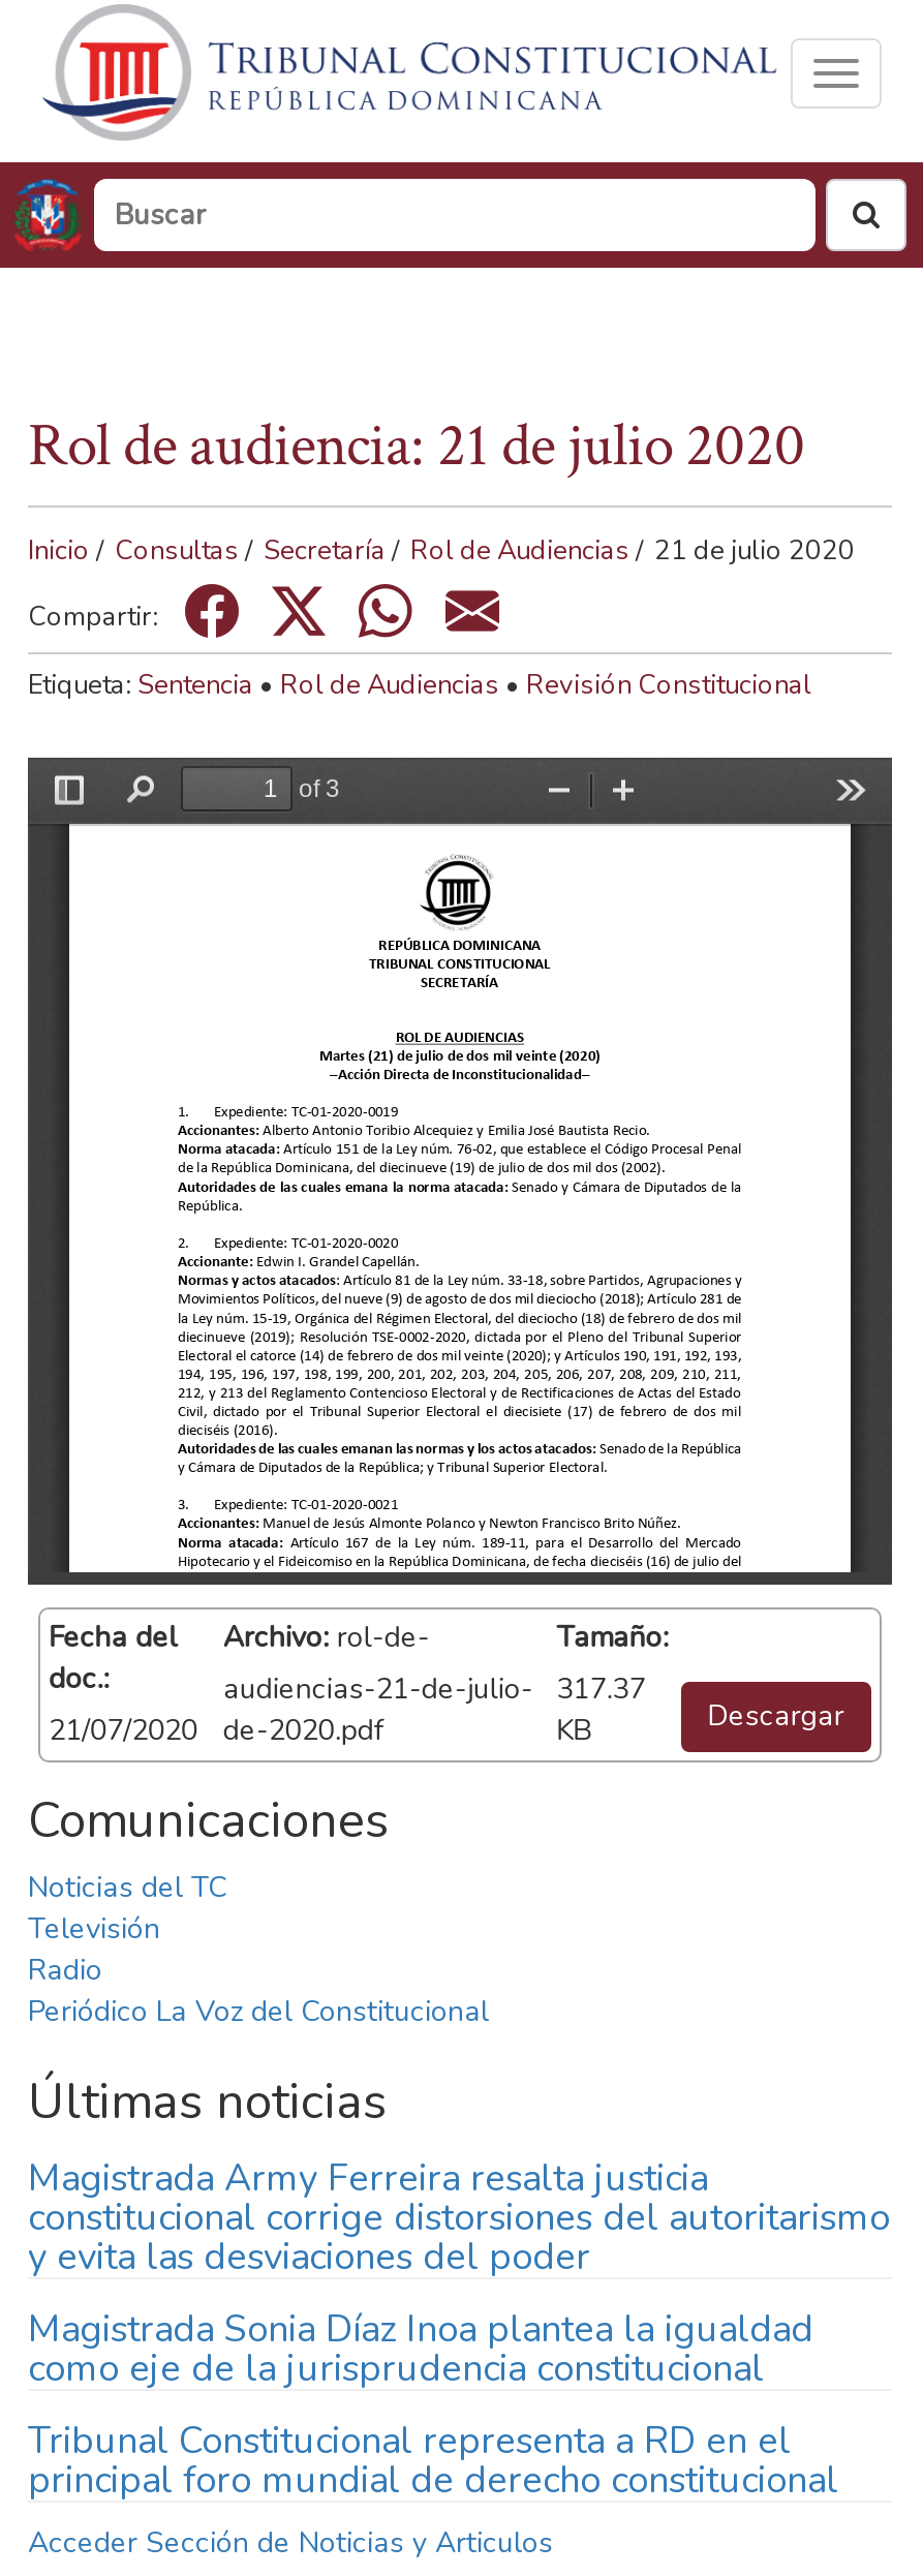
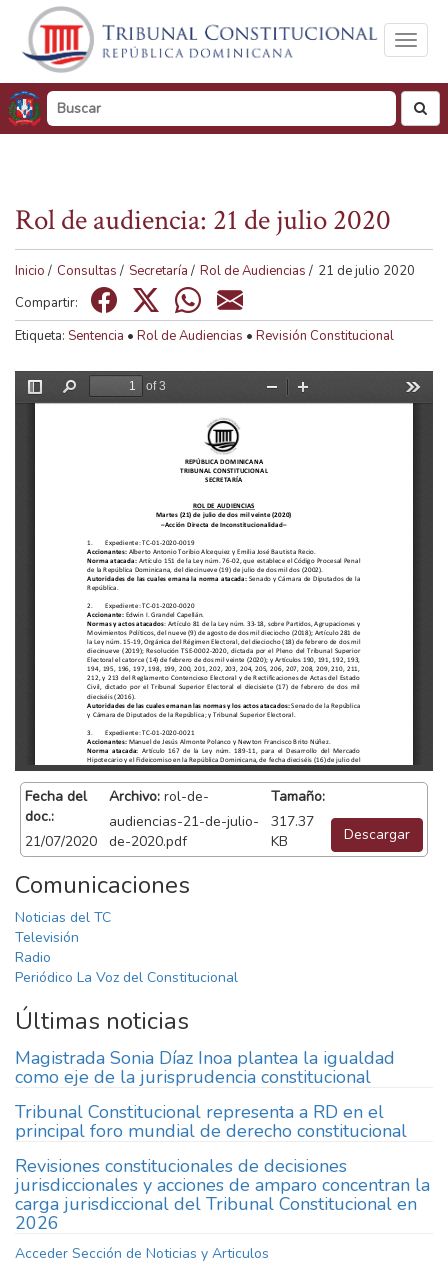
- Magistrada Army Ferreira resalta justicia
- constitucional corrige distorsiones del autoritarismo
- y evita las desviaciones del poder

moved up: Magistrada Sonia Díaz Inoa plantea la igualdad | como eje de la jurisprudencia constitucional | Tribunal Constitucional representa a RD en el | principal foro mundial de derecho constitucional

+ Revisiones constitucionales de decisiones
+ jurisdiccionales y acciones de amparo concentran la
+ carga jurisdiccional del Tribunal Constitucional en
+ 2026
